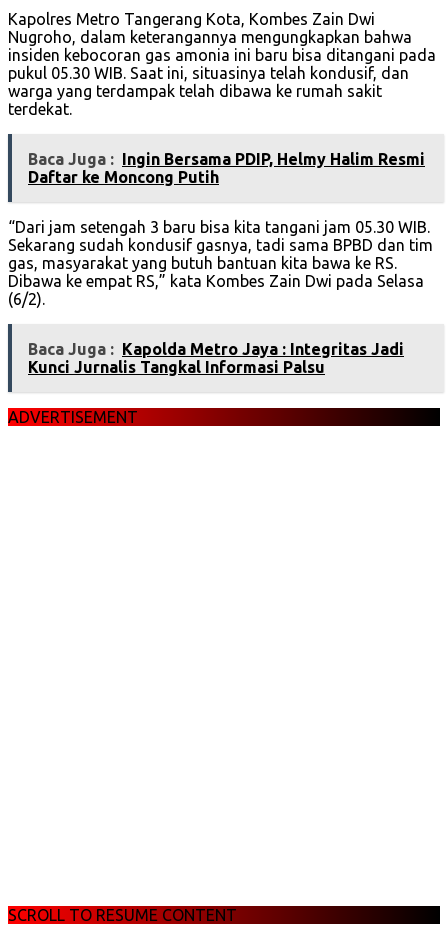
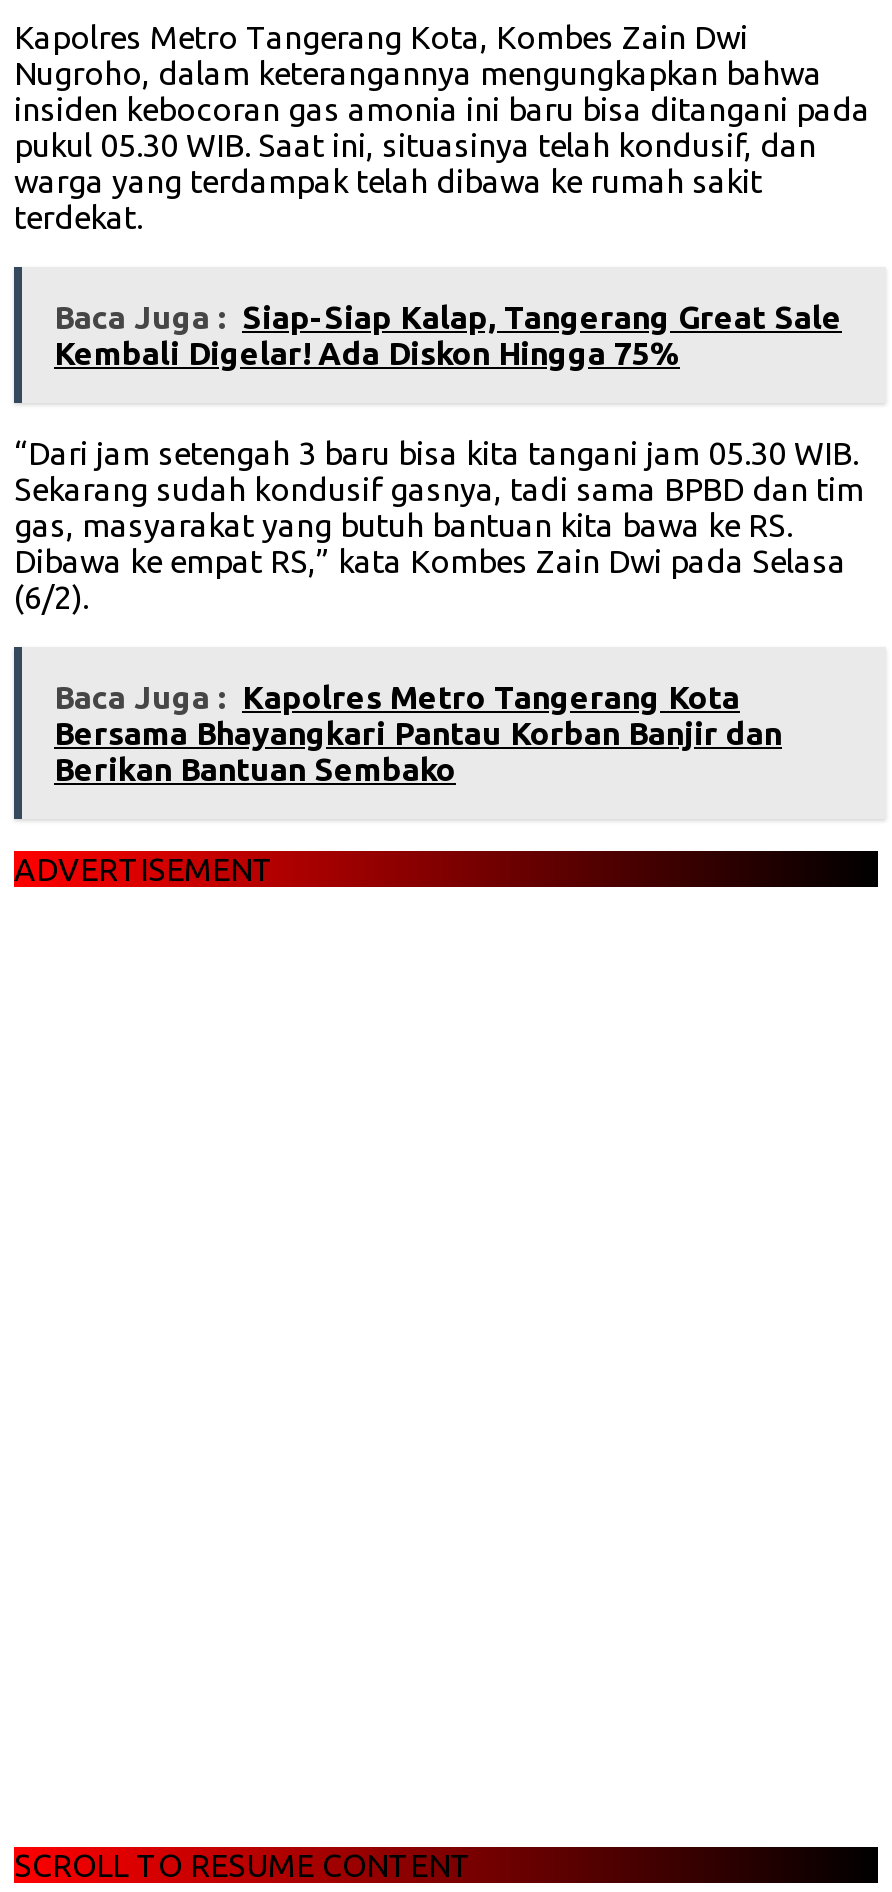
- Baca Juga : Ingin Bersama PDIP, Helmy Halim Resmi
- Daftar ke Moncong Putih
+ Baca Juga : Siap-Siap Kalap, Tangerang Great Sale
+ Kembali Digelar! Ada Diskon Hingga 75%

- Baca Juga : Kapolda Metro Jaya : Integritas Jadi
- Kunci Jurnalis Tangkal Informasi Palsu
+ Baca Juga : Kapolres Metro Tangerang Kota
+ Bersama Bhayangkari Pantau Korban Banjir dan
+ Berikan Bantuan Sembako
